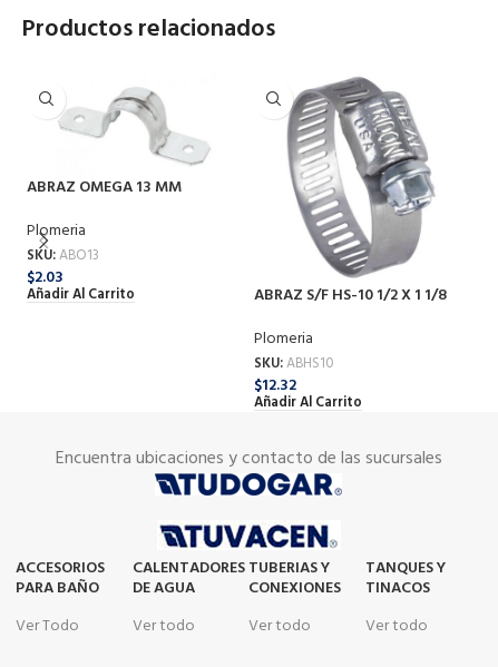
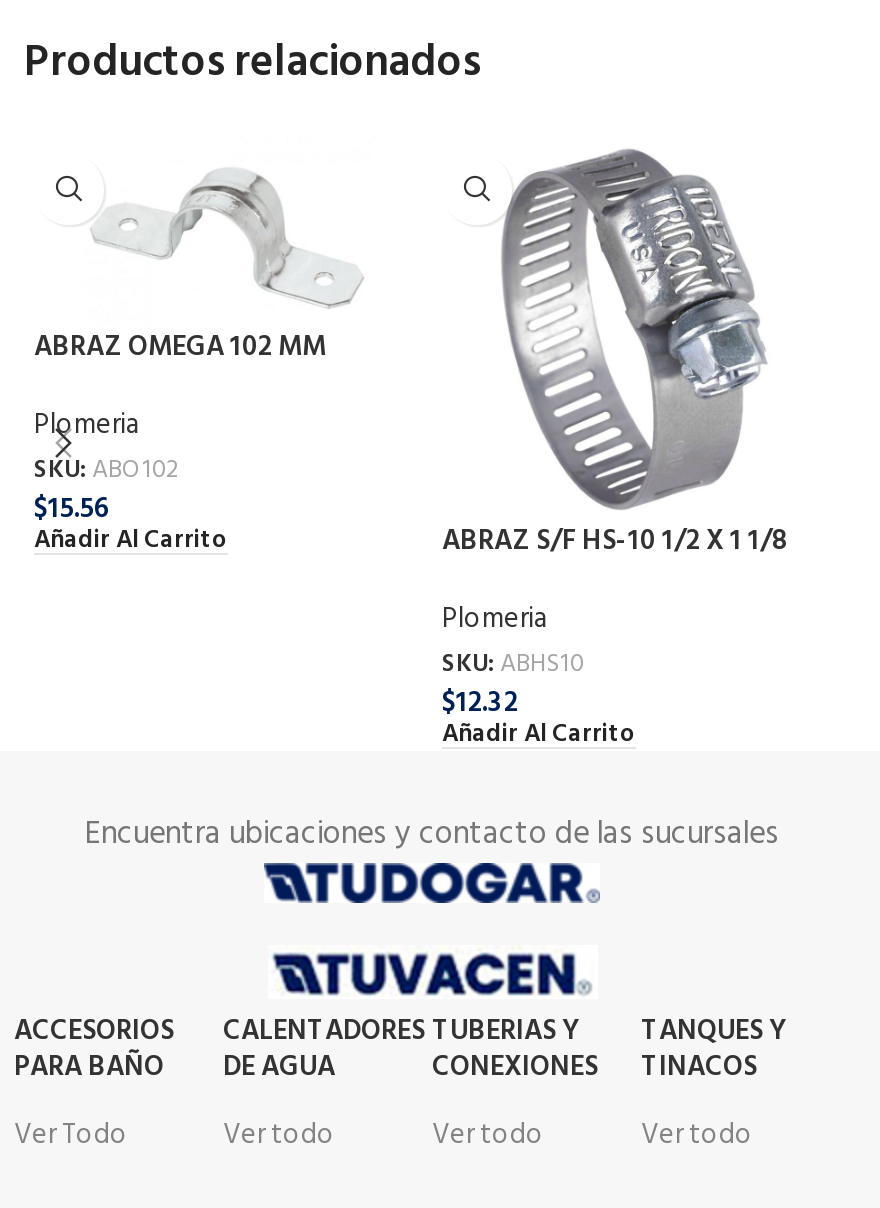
- ABRAZ OMEGA 13 MM
+ ABRAZ OMEGA 102 MM

- SKU: ABO13
+ SKU: ABO102

- $2.03
+ $15.56
